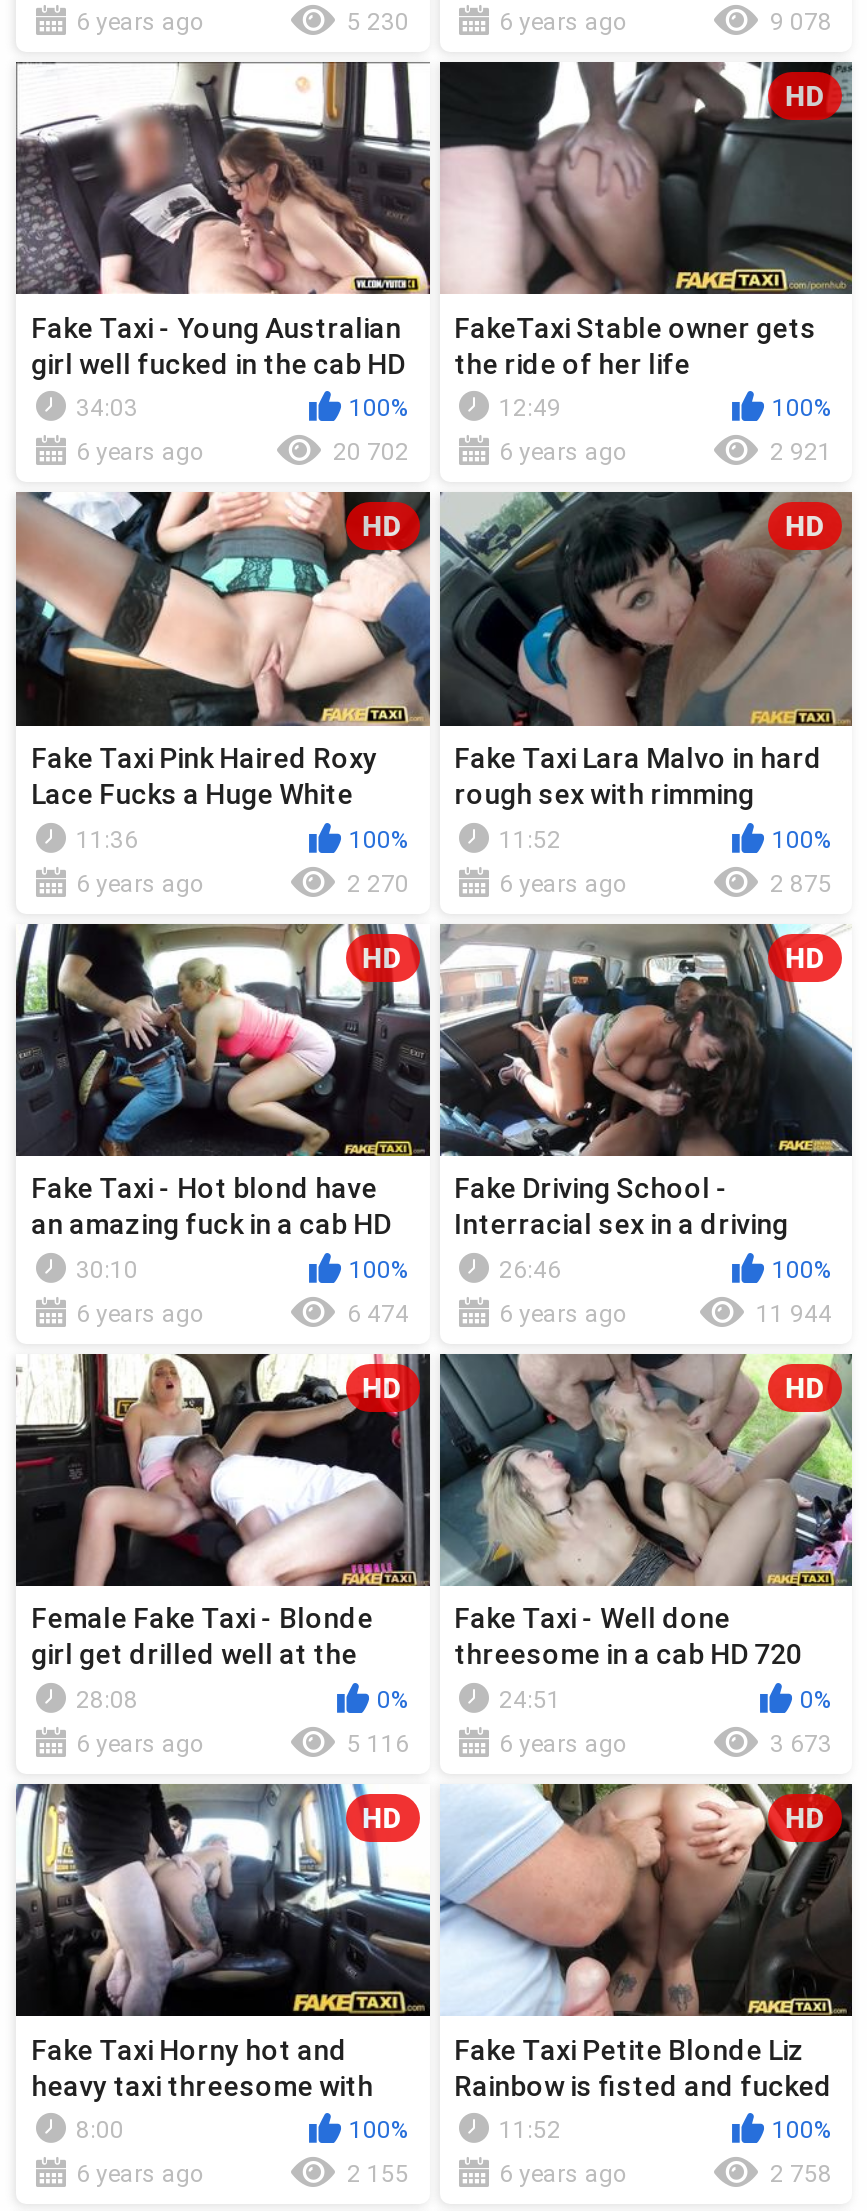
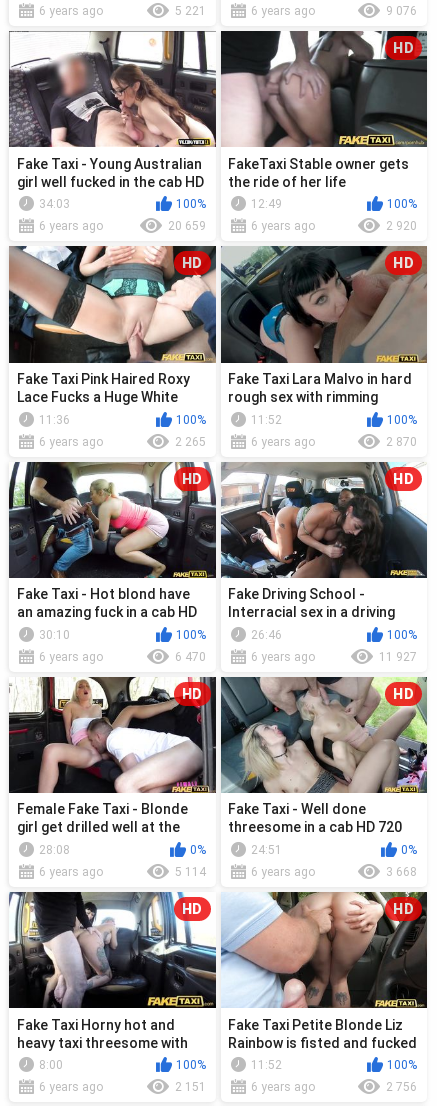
- 5 230
+ 5 221

- 9 078
+ 9 076

- 20 702
+ 20 659

- 2 921
+ 2 920

- 2 270
+ 2 265

- 2 875
+ 2 870

- 6 474
+ 6 470

- 11 944
+ 11 927

- 5 116
+ 5 114

- 3 673
+ 3 668

- 2 155
+ 2 151

- 2 758
+ 2 756
